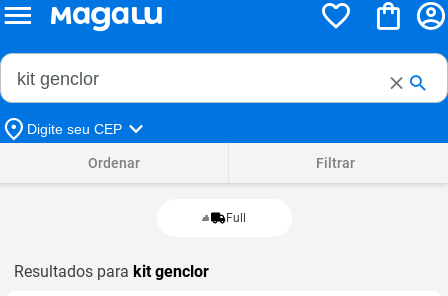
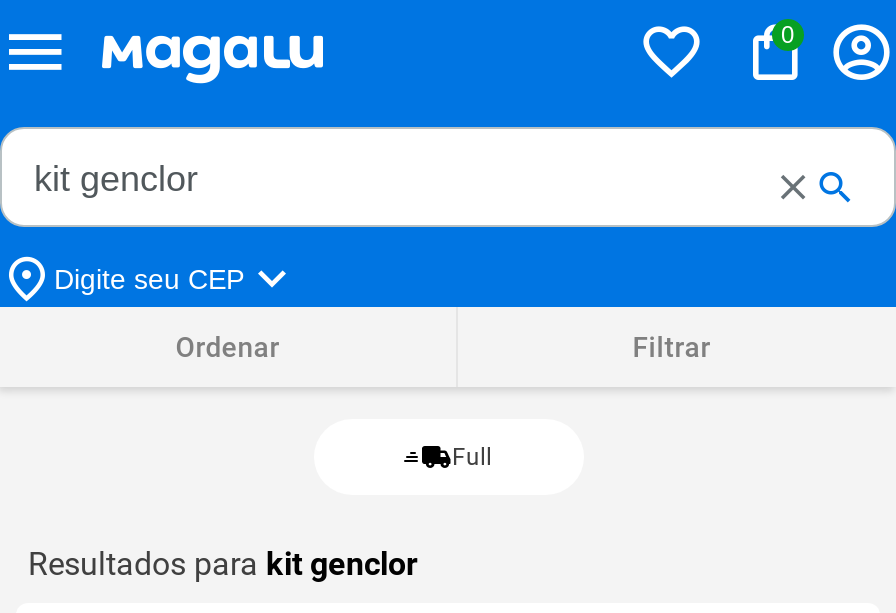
+ 0
